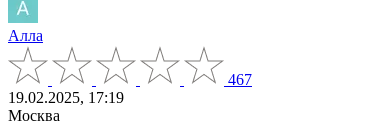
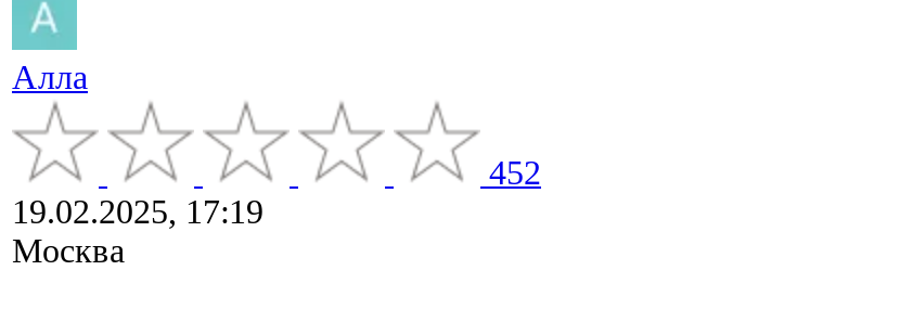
- 467
+ 452
